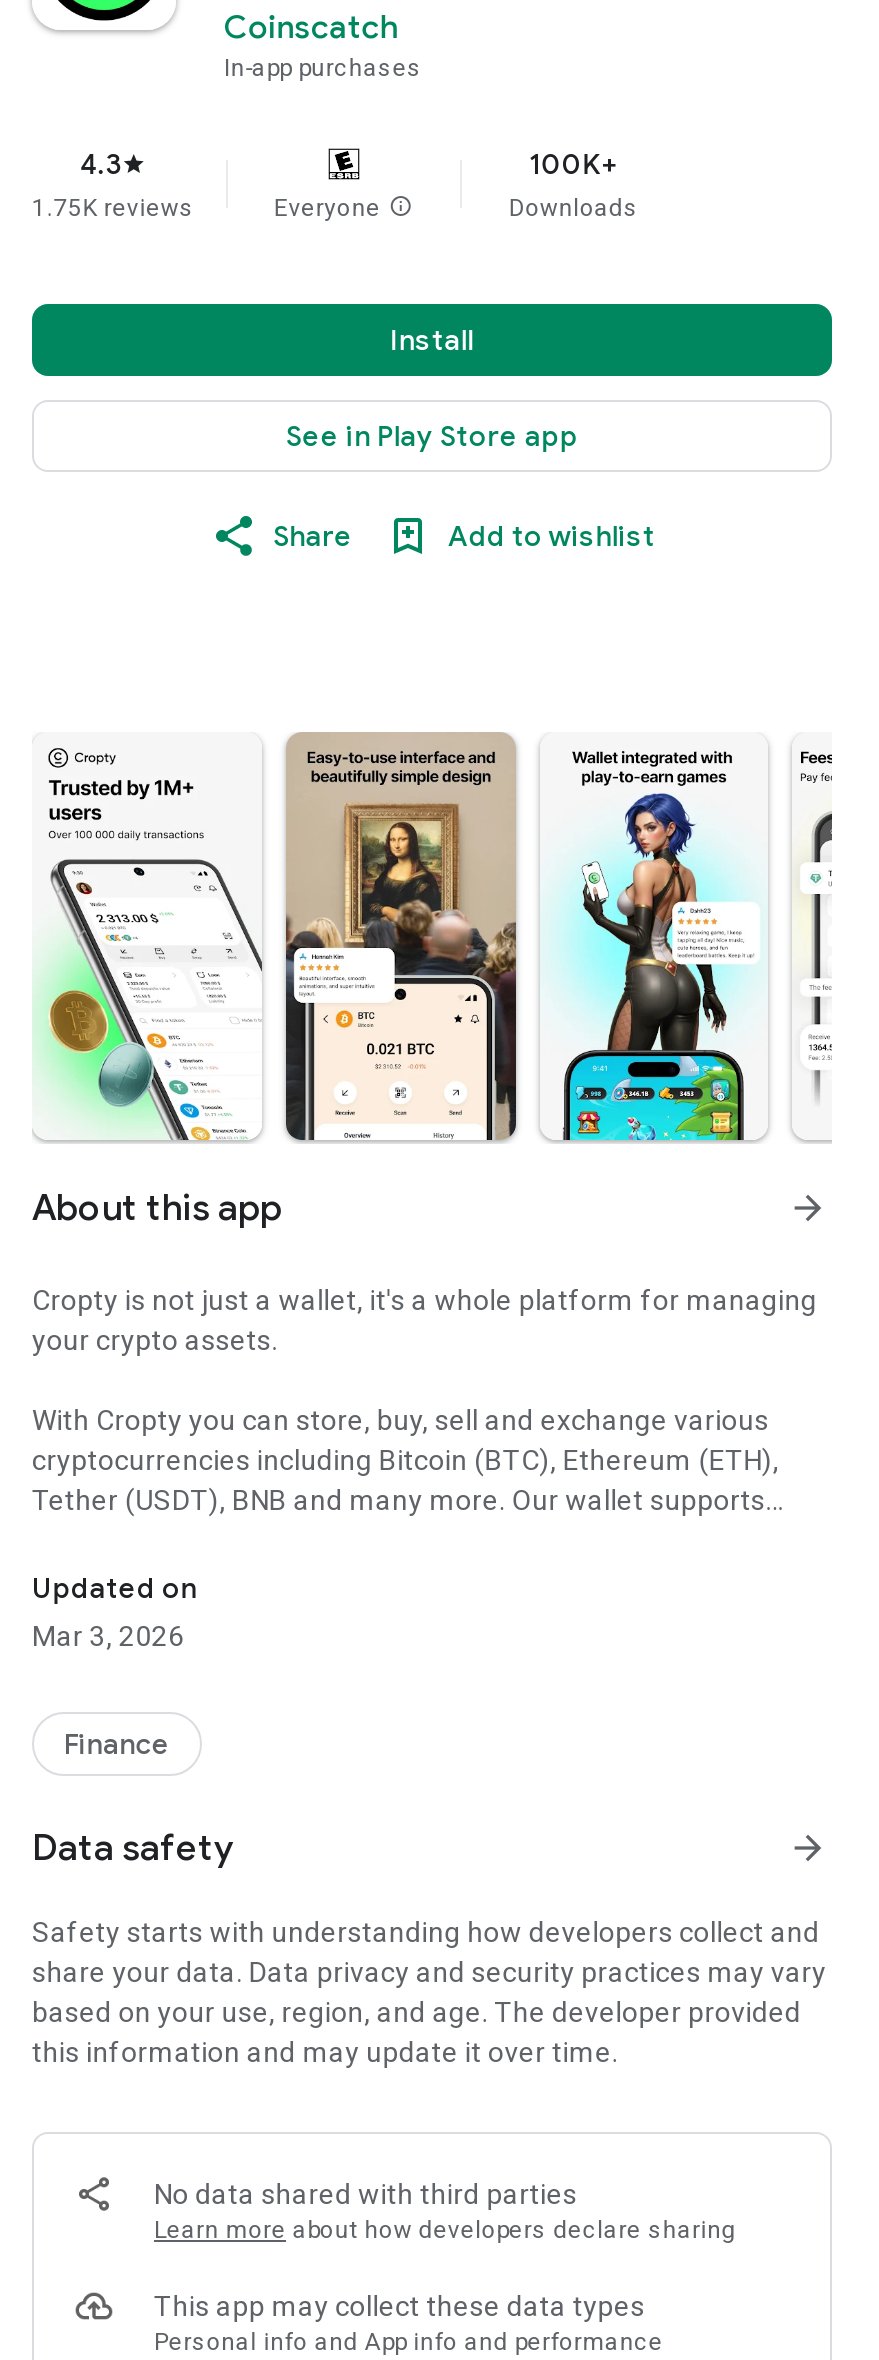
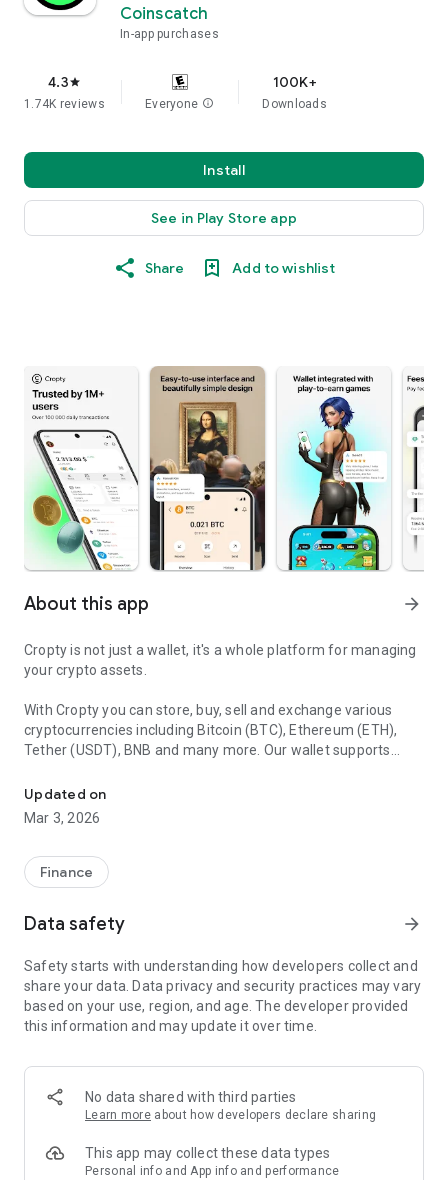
- 1.75K reviews
+ 1.74K reviews
